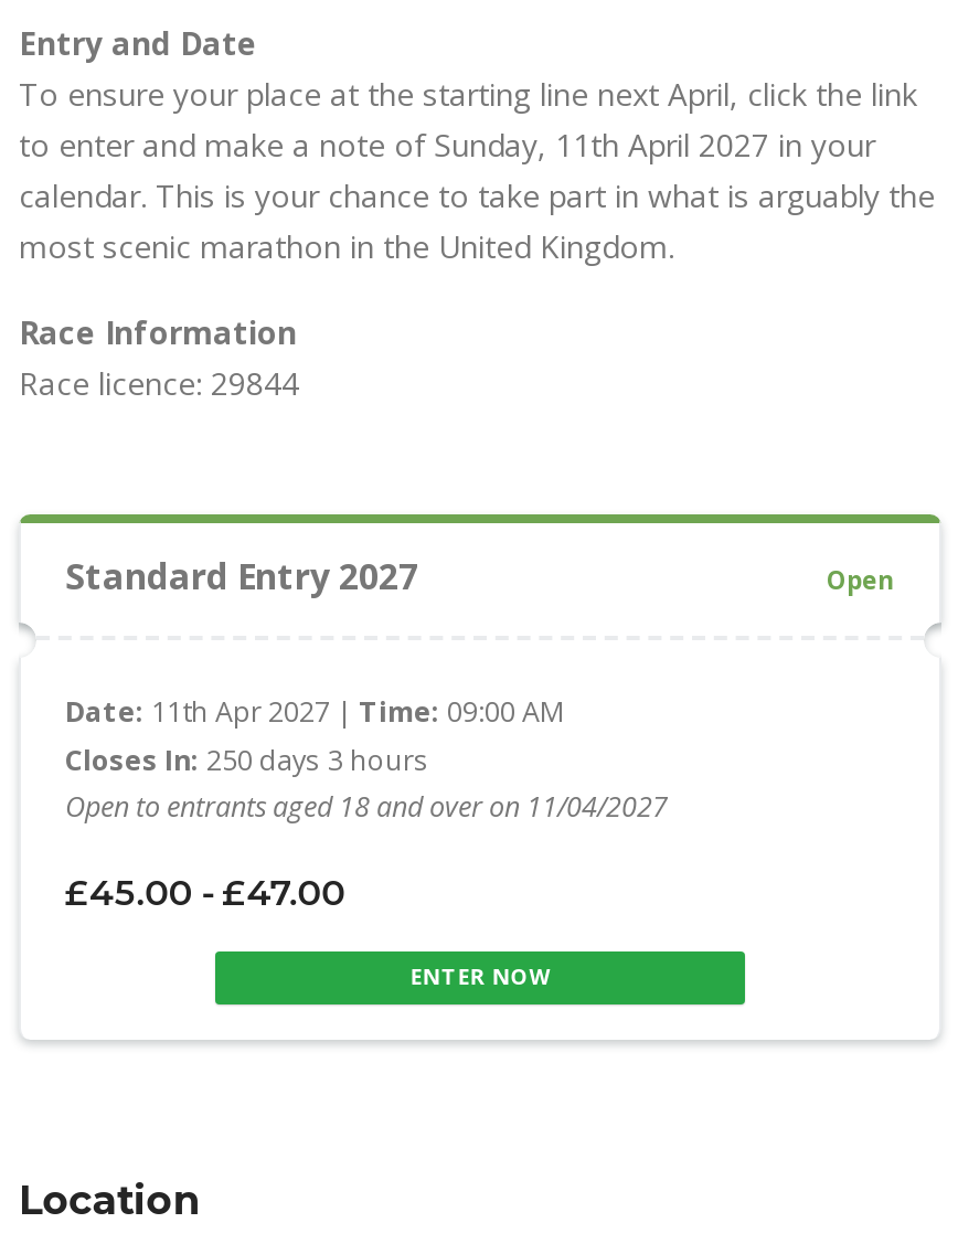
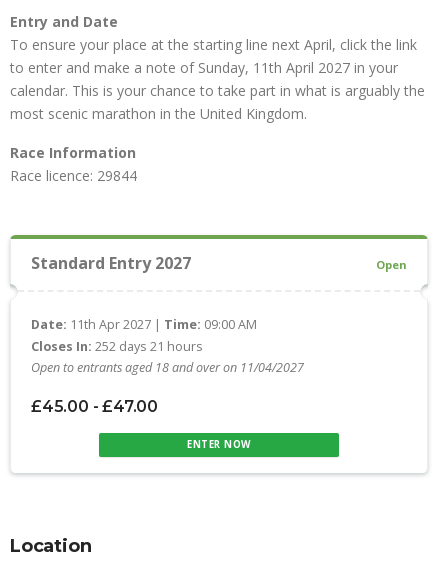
- Closes In: 250 days 3 hours
+ Closes In: 252 days 21 hours
